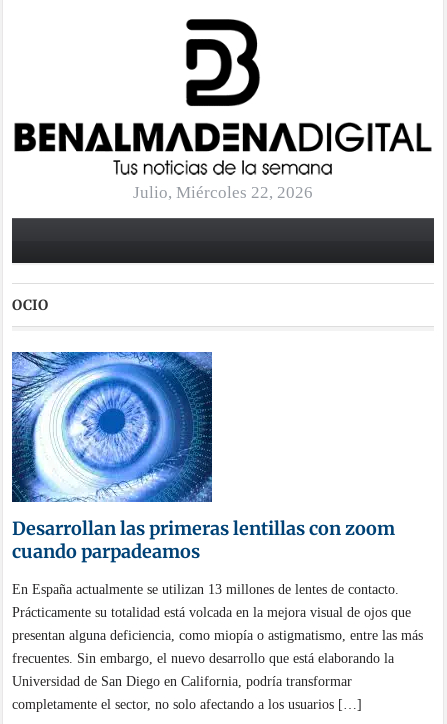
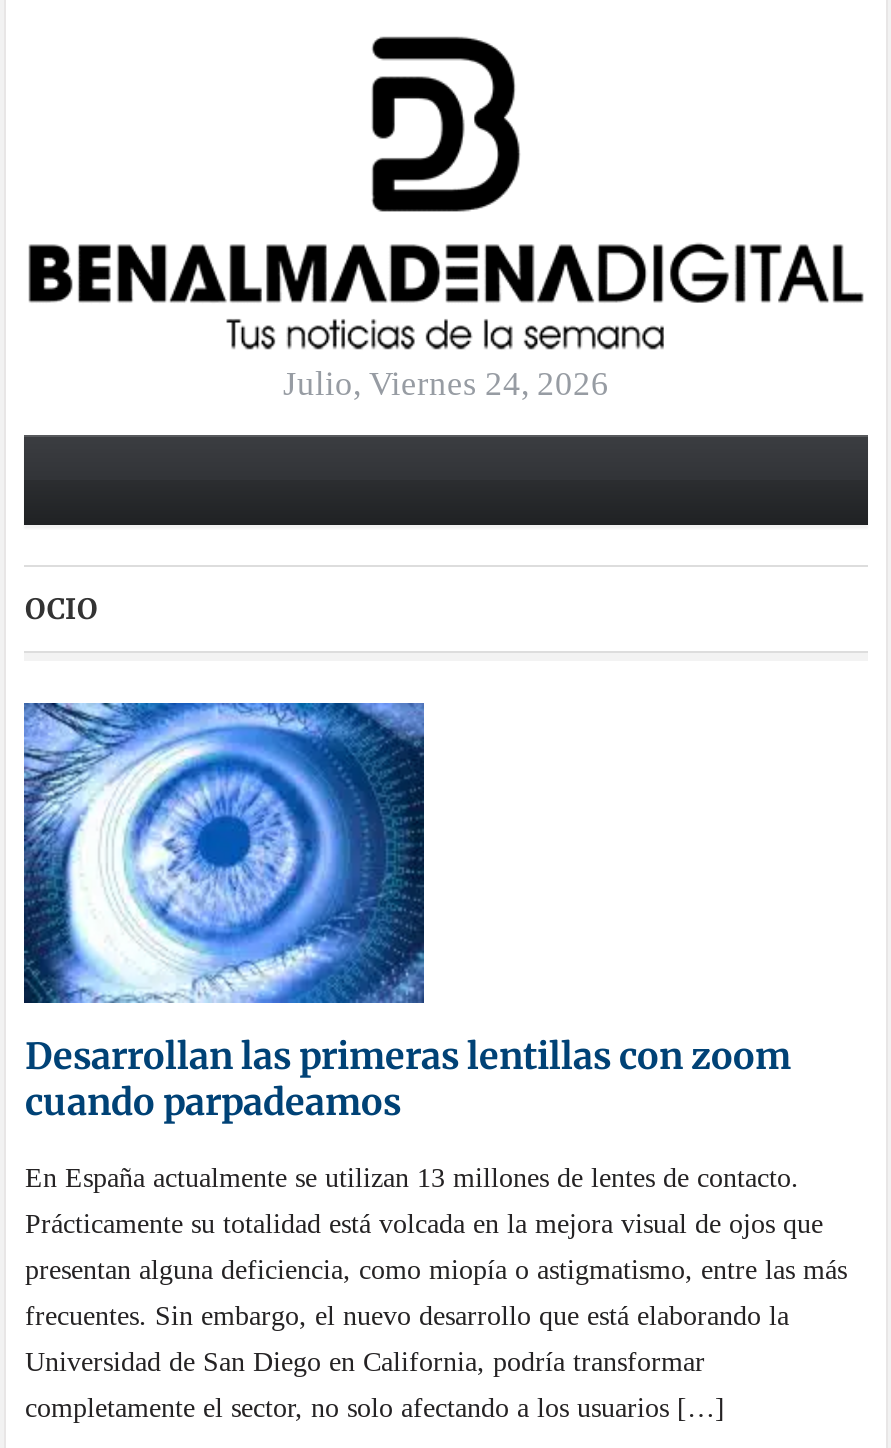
- Julio, Miércoles 22, 2026
+ Julio, Viernes 24, 2026
